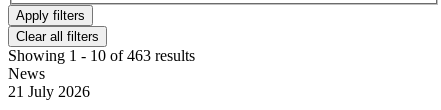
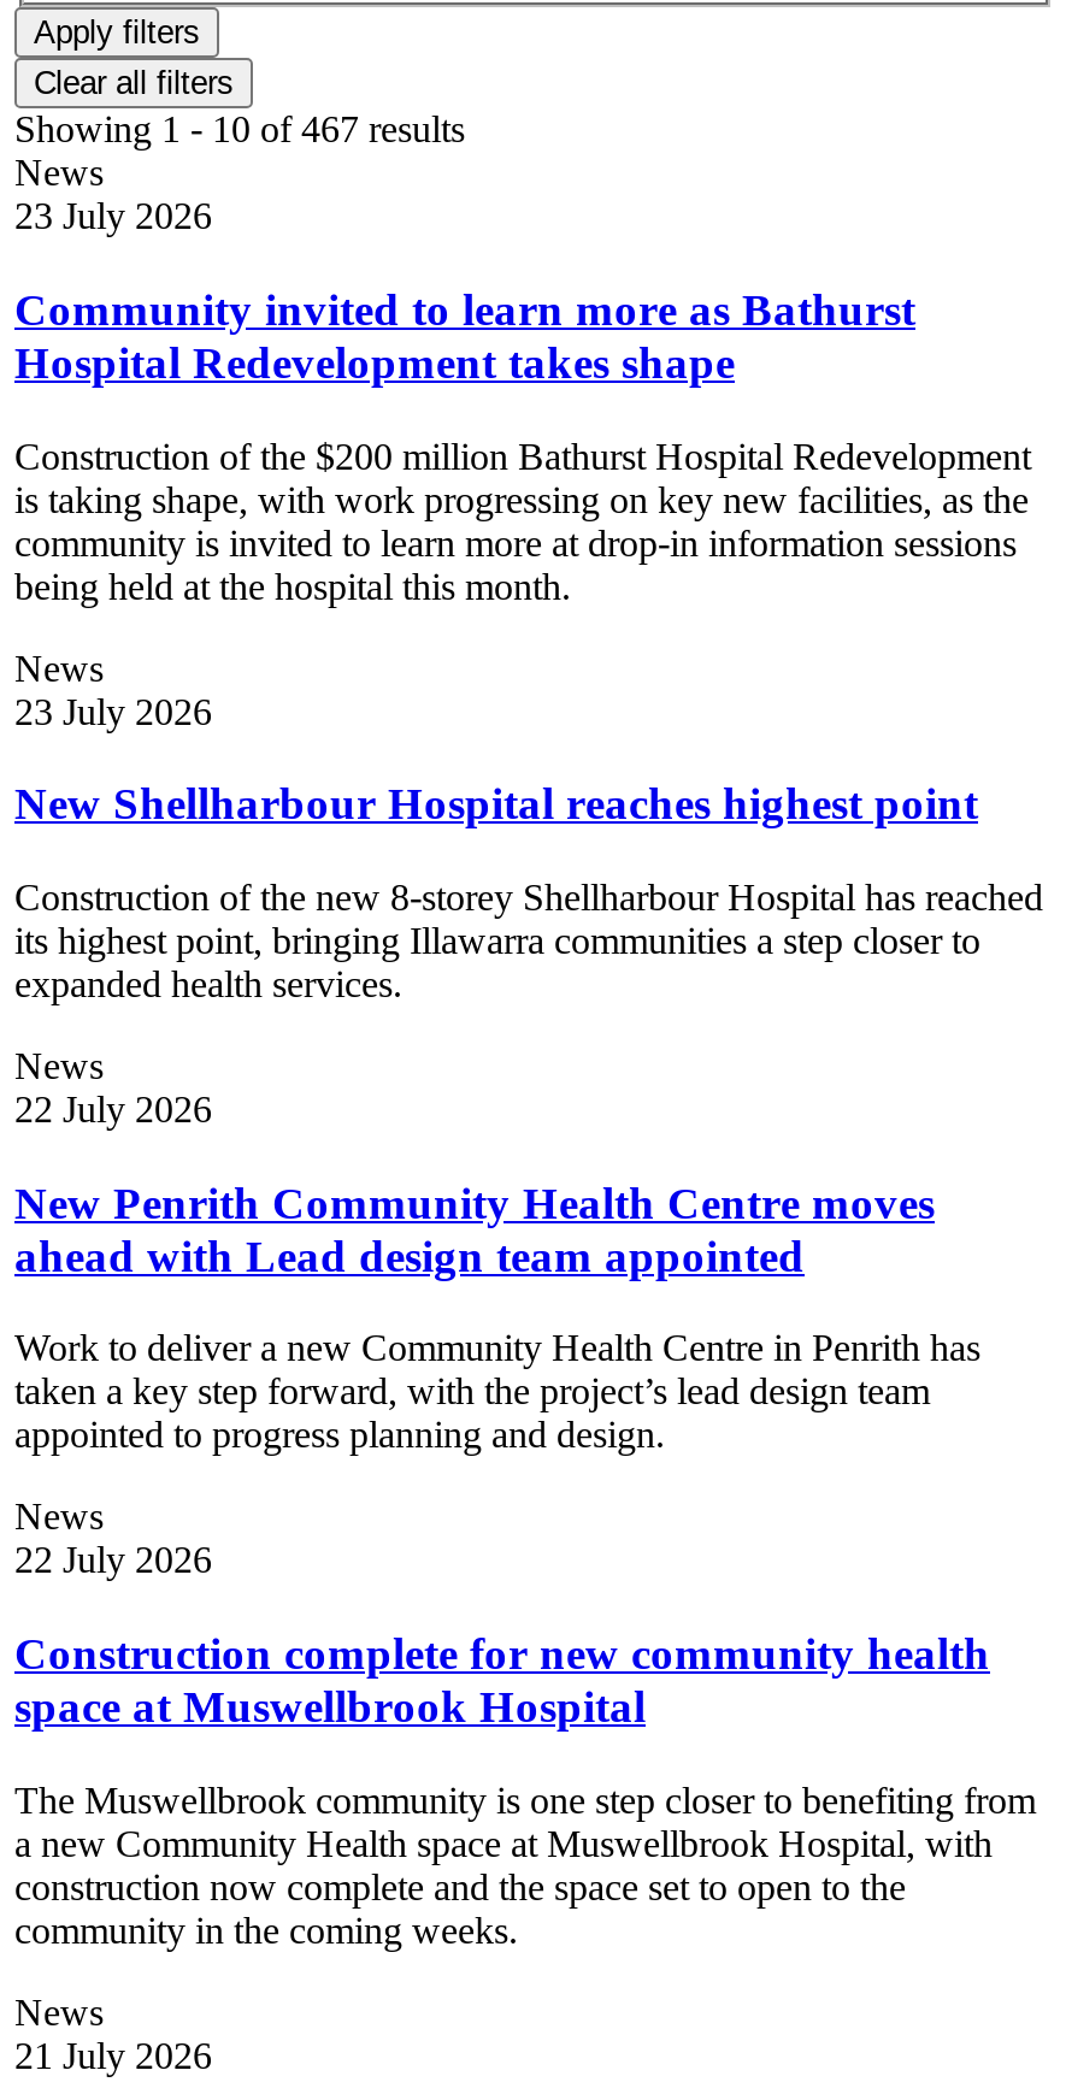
- Showing 1 - 10 of 463 results
+ Showing 1 - 10 of 467 results
+ News
+ 23 July 2026
+ Community invited to learn more as Bathurst
+ Hospital Redevelopment takes shape
+ Construction of the $200 million Bathurst Hospital Redevelopment
+ is taking shape, with work progressing on key new facilities, as the
+ community is invited to learn more at drop-in information sessions
+ being held at the hospital this month.
+ News
+ 23 July 2026
+ New Shellharbour Hospital reaches highest point
+ Construction of the new 8-storey Shellharbour Hospital has reached
+ its highest point, bringing Illawarra communities a step closer to
+ expanded health services.
+ News
+ 22 July 2026
+ New Penrith Community Health Centre moves
+ ahead with Lead design team appointed
+ Work to deliver a new Community Health Centre in Penrith has
+ taken a key step forward, with the project’s lead design team
+ appointed to progress planning and design.
+ News
+ 22 July 2026
+ Construction complete for new community health
+ space at Muswellbrook Hospital
+ The Muswellbrook community is one step closer to benefiting from
+ a new Community Health space at Muswellbrook Hospital, with
+ construction now complete and the space set to open to the
+ community in the coming weeks.
